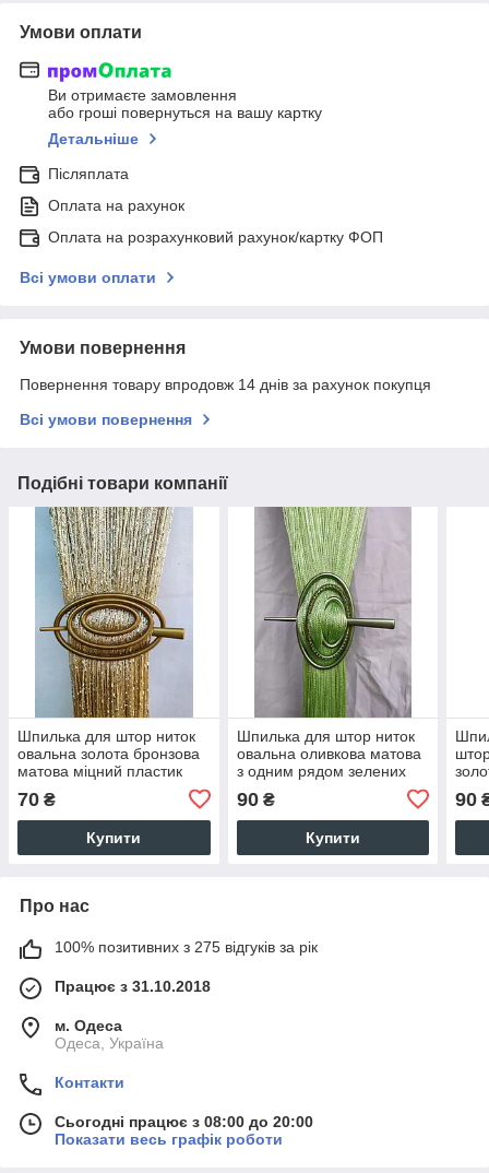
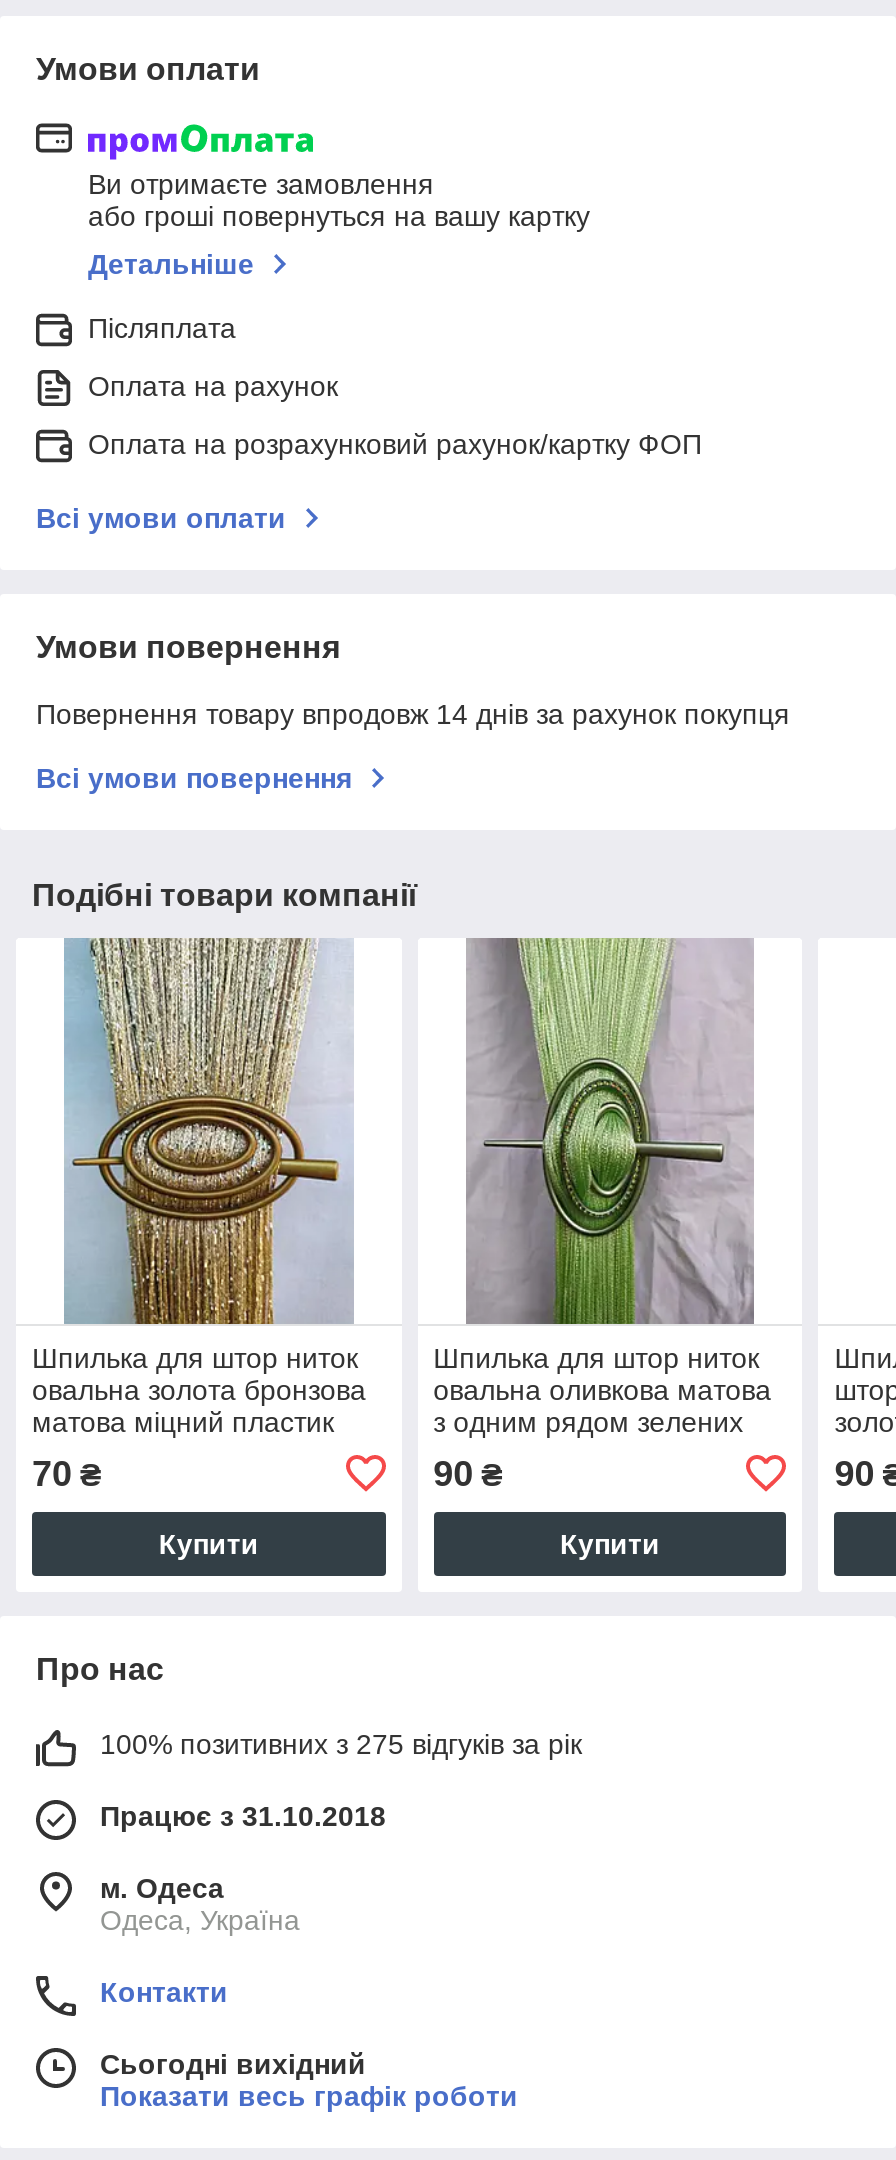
- Сьогодні працює з 08:00 до 20:00
+ Сьогодні вихідний
